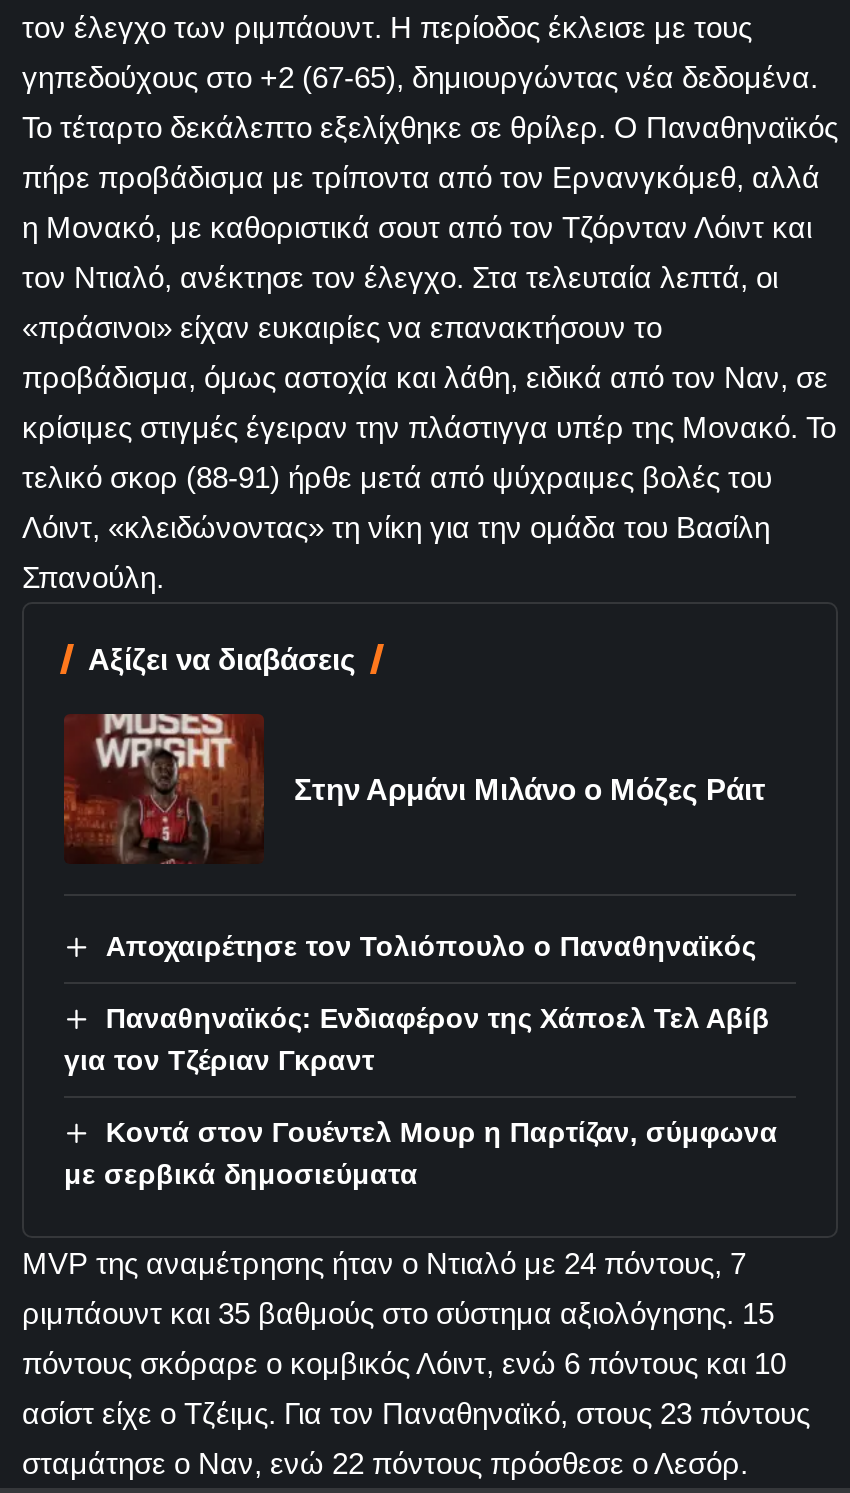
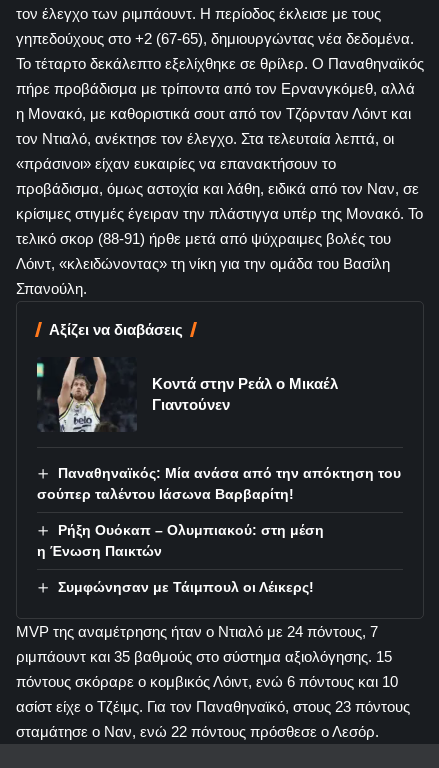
- [image]
- Στην Αρμάνι Μιλάνο ο Μόζες Ράιτ
+ [image]
+ Κοντά στην Ρεάλ ο Μικαέλ
+ Γιαντούνεν

- Αποχαιρέτησε τον Τολιόπουλο ο Παναθηναϊκός
+ Παναθηναϊκός: Μία ανάσα από την απόκτηση του
+ σούπερ ταλέντου Ιάσωνα Βαρβαρίτη!

- Παναθηναϊκός: Ενδιαφέρον της Χάποελ Τελ Αβίβ
- για τον Τζέριαν Γκραντ
+ Ρήξη Ουόκαπ – Ολυμπιακού: στη μέση
+ η Ένωση Παικτών

- Κοντά στον Γουέντελ Μουρ η Παρτίζαν, σύμφωνα
- με σερβικά δημοσιεύματα
+ Συμφώνησαν με Τάιμπουλ οι Λέικερς!
